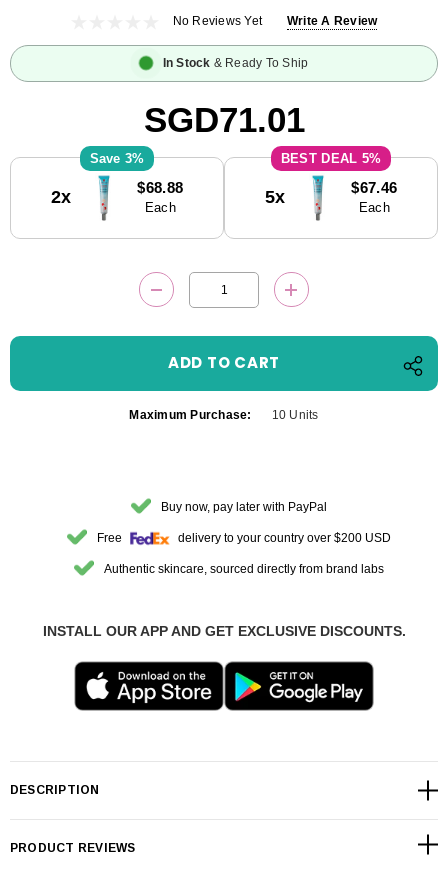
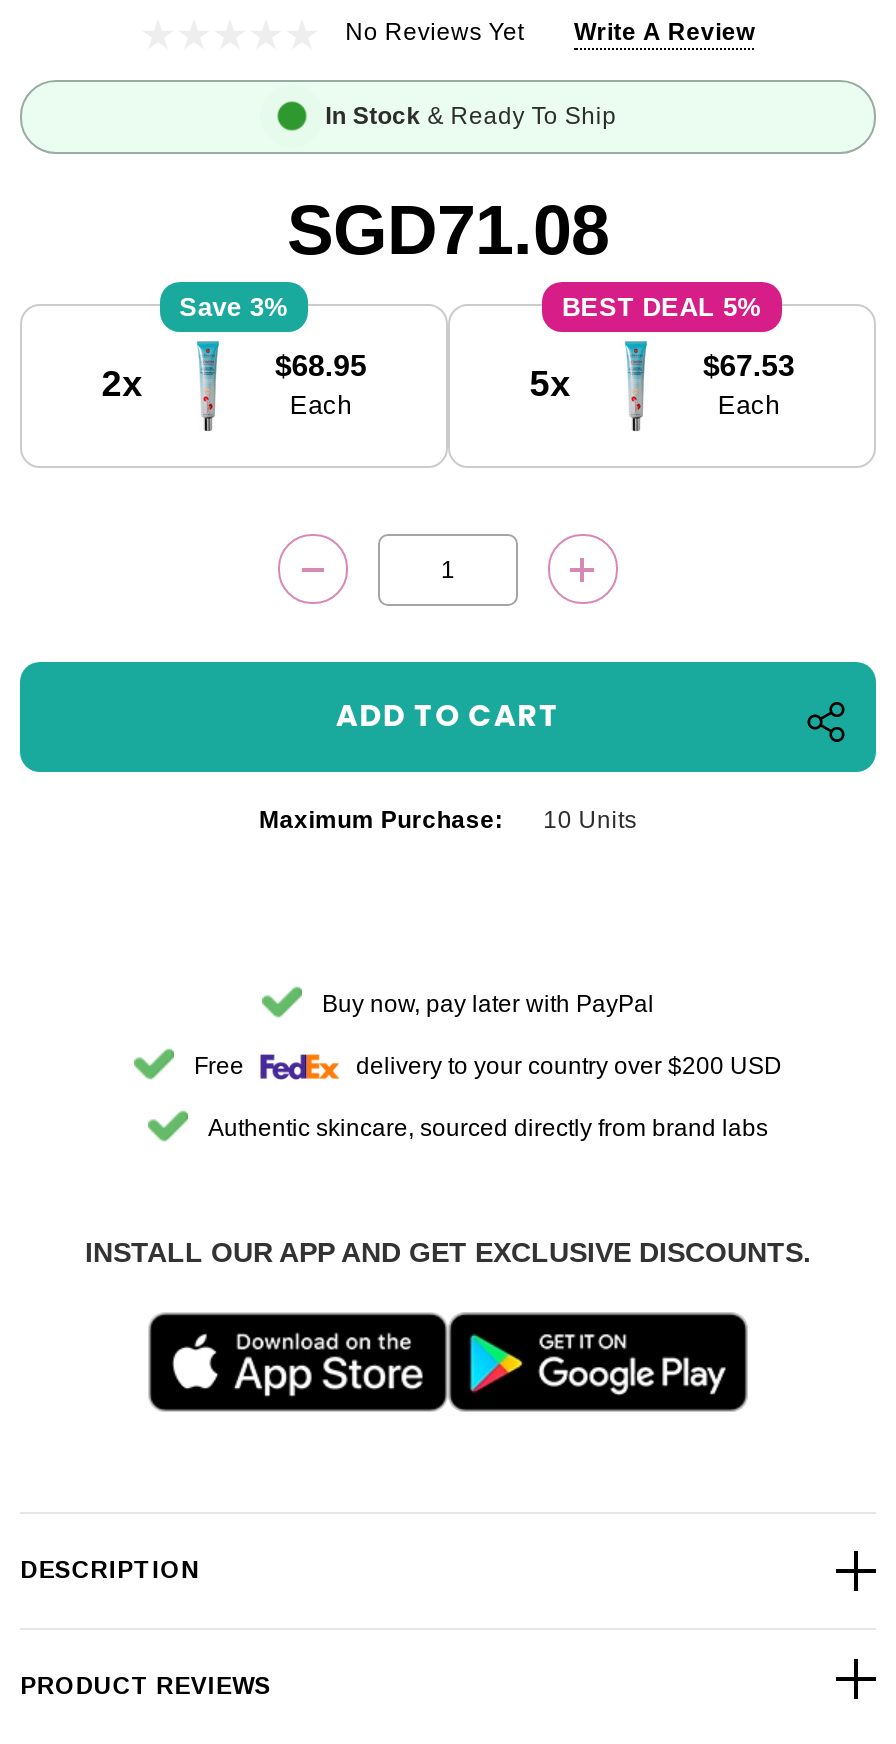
- SGD71.01
+ SGD71.08

- $68.88
+ $68.95

- $67.46
+ $67.53
